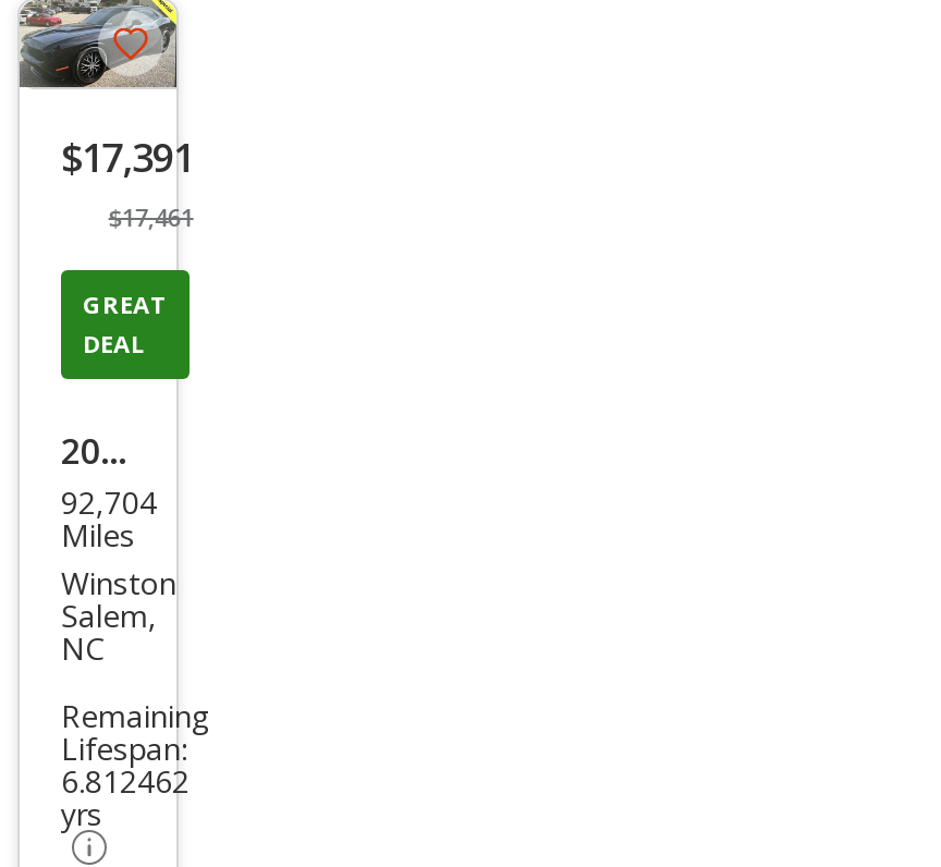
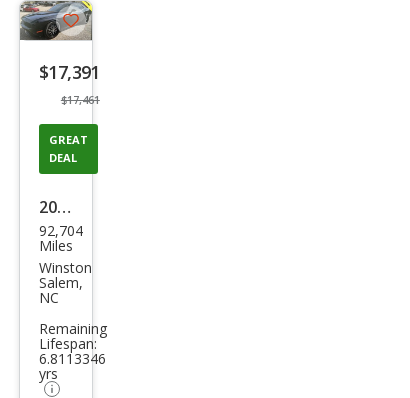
- 6.812462
+ 6.8113346
